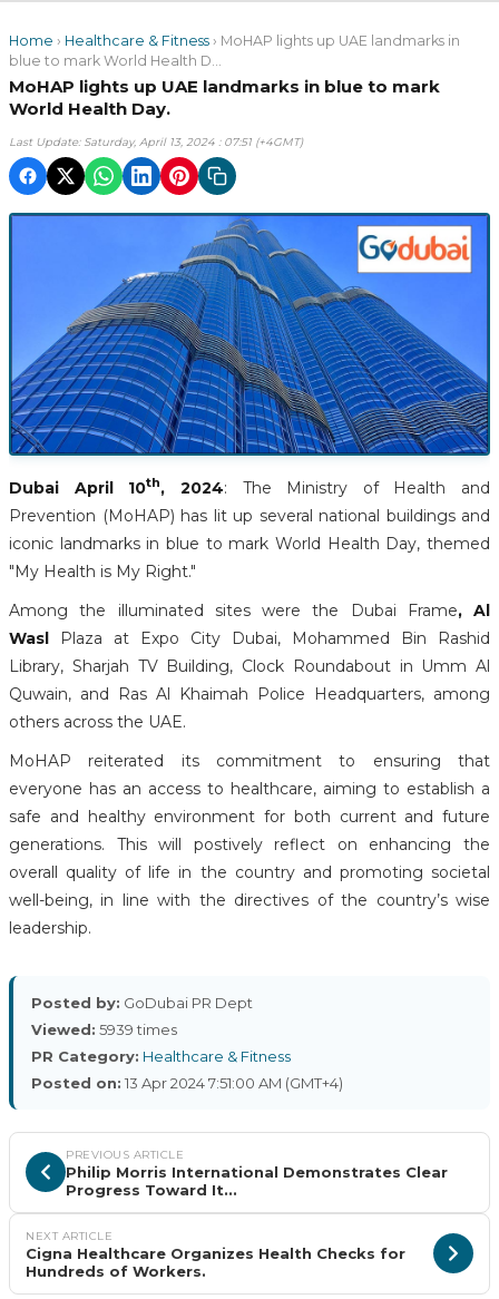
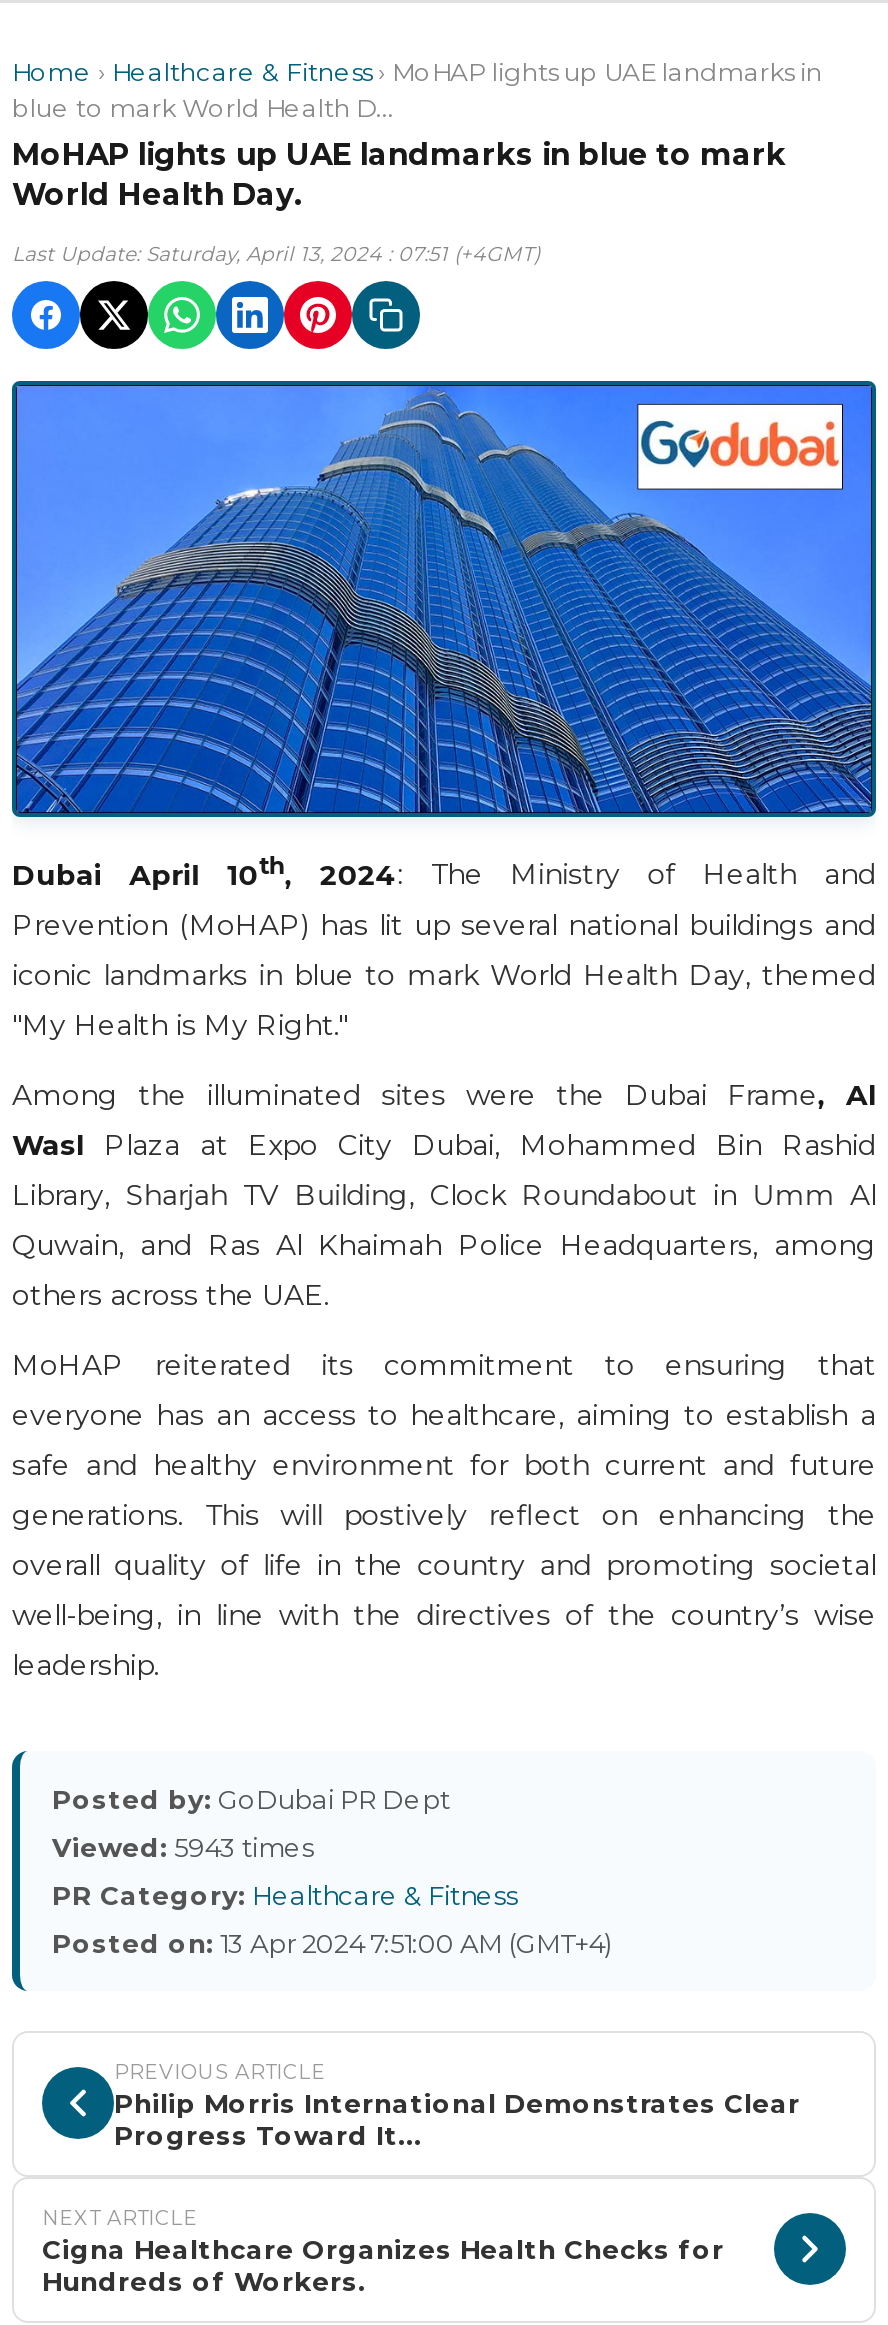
- Viewed: 5939 times
+ Viewed: 5943 times
